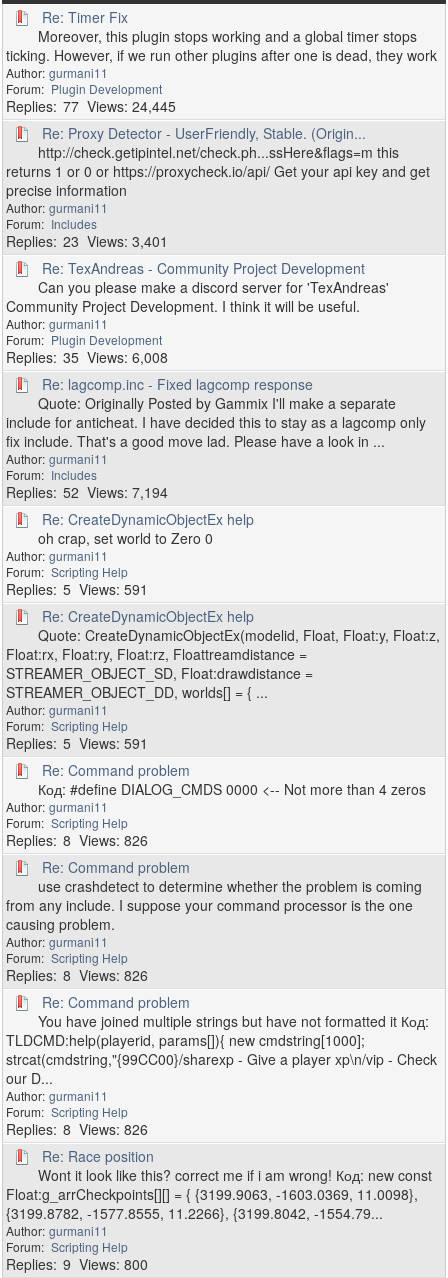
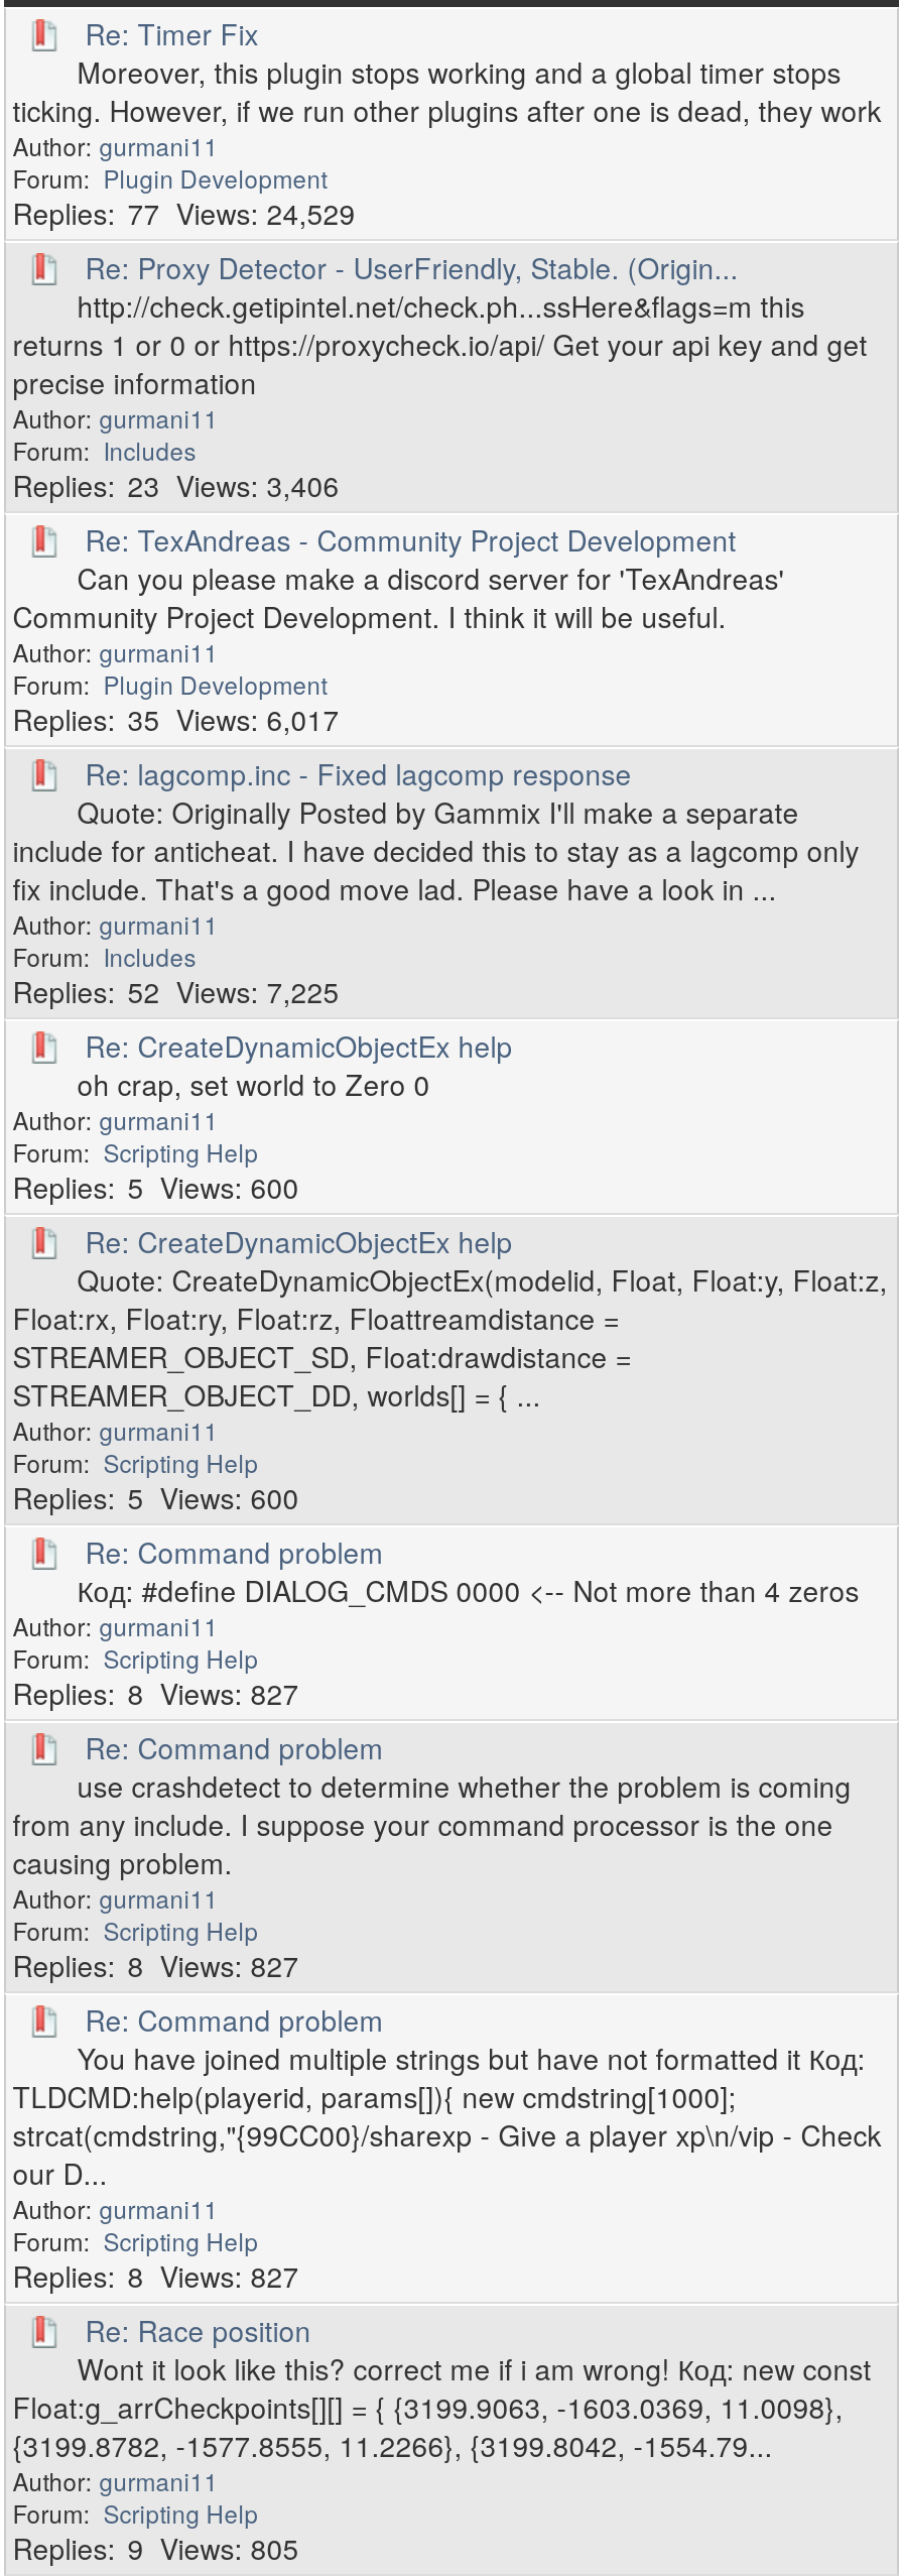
- 24,445
+ 24,529

- 3,401
+ 3,406

- 6,008
+ 6,017

- 7,194
+ 7,225

- 591
+ 600

- 591
+ 600

- 826
+ 827

- 826
+ 827

- 826
+ 827

- 800
+ 805
